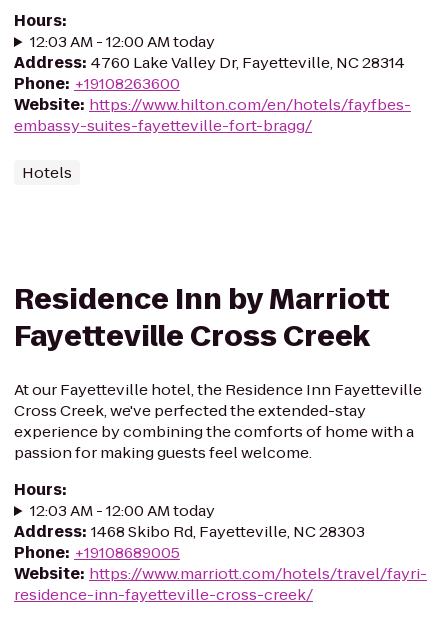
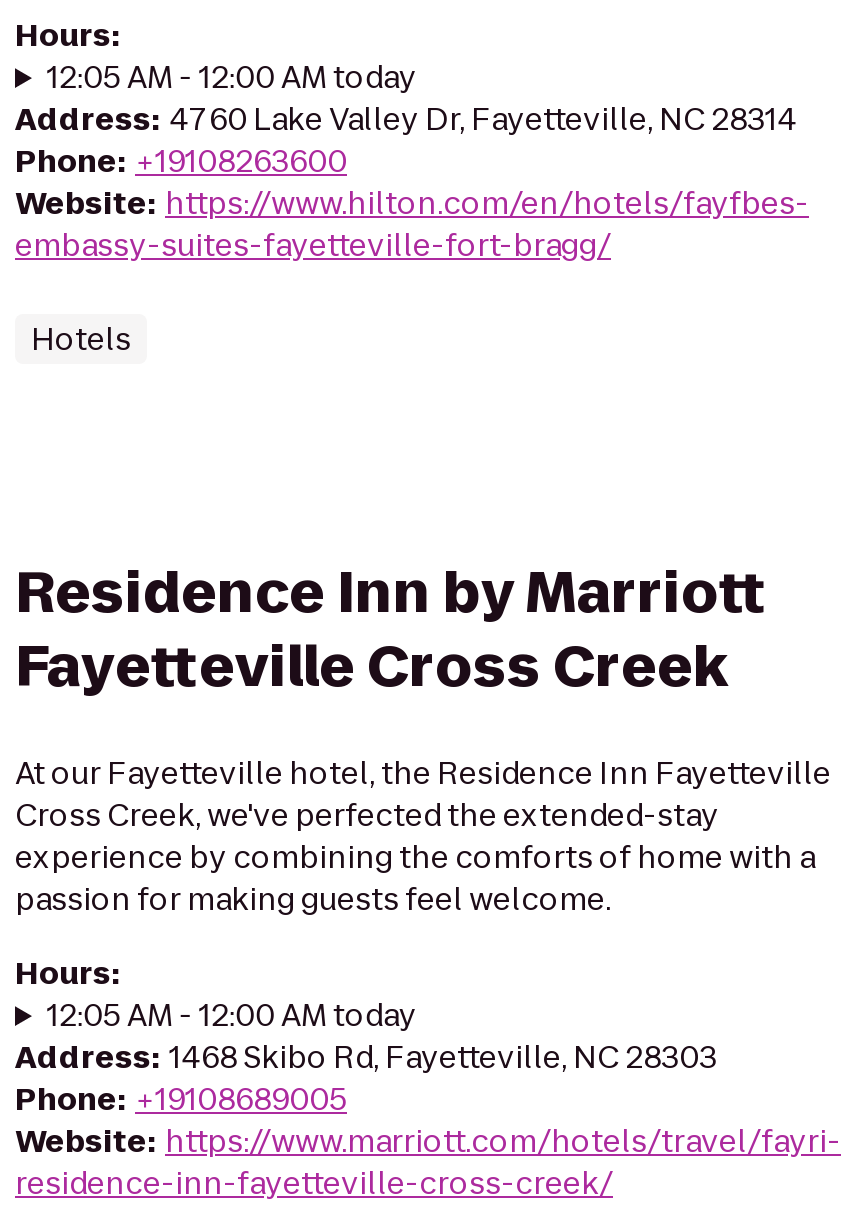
- 12:03 AM - 12:00 AM today
+ 12:05 AM - 12:00 AM today

- 12:03 AM - 12:00 AM today
+ 12:05 AM - 12:00 AM today
